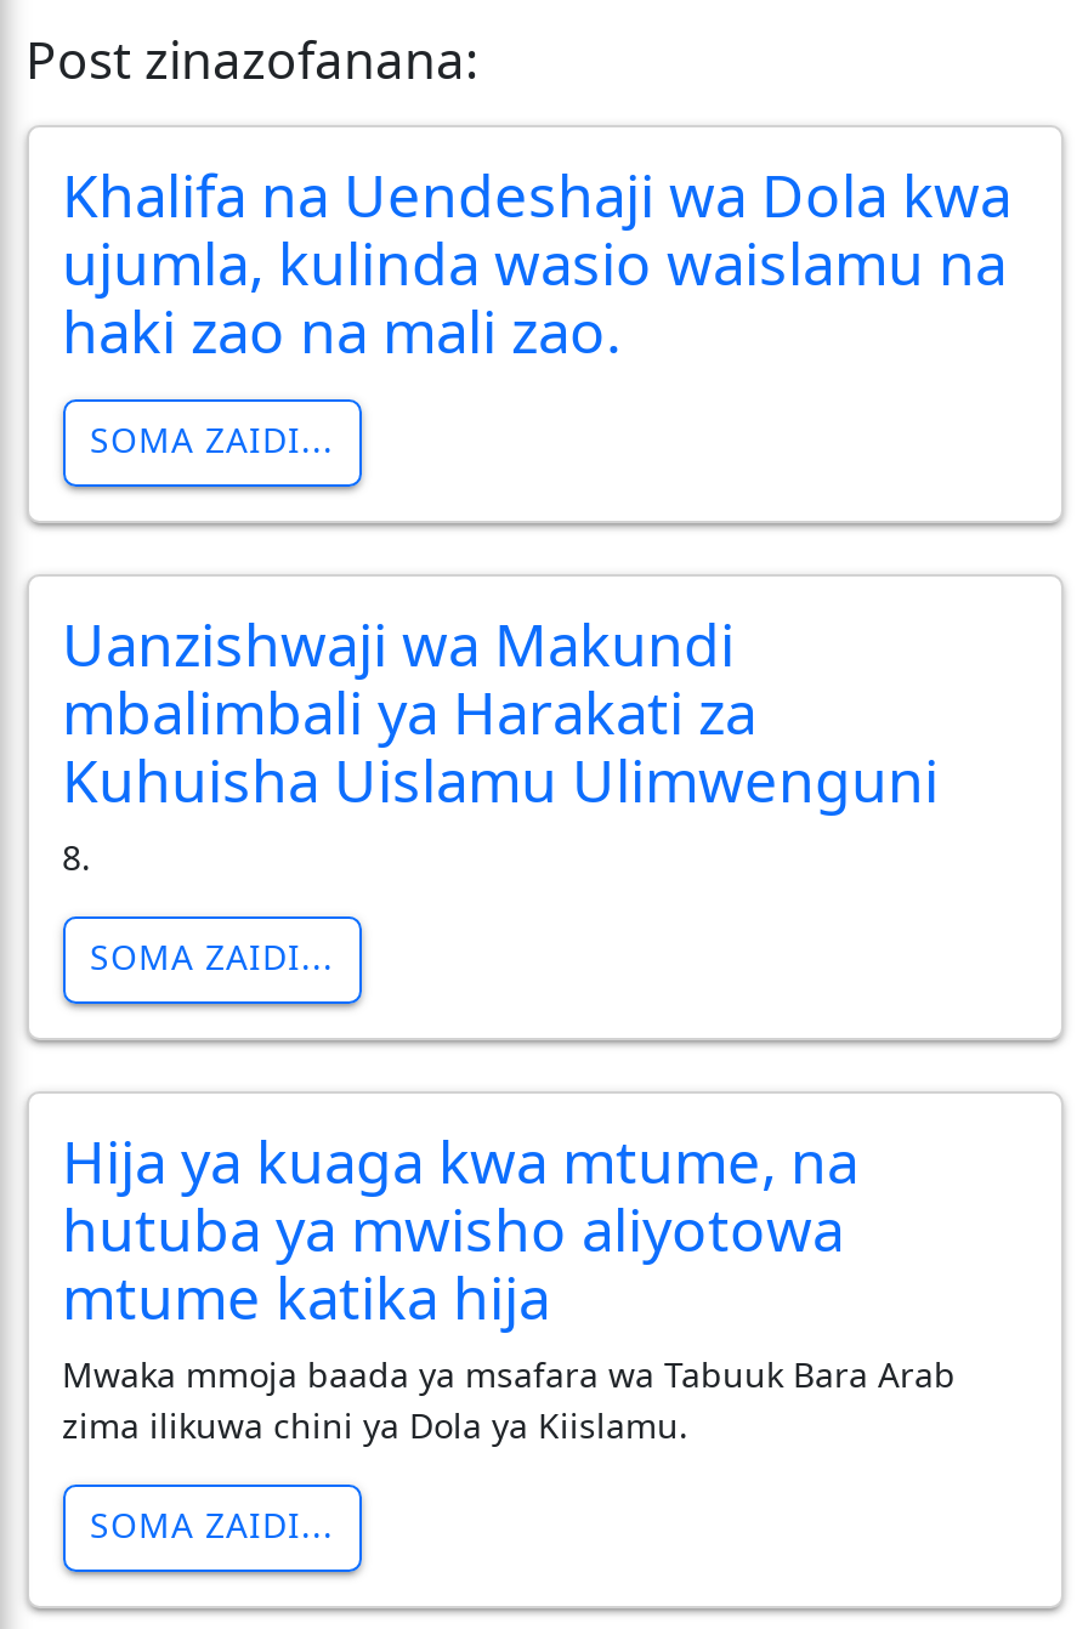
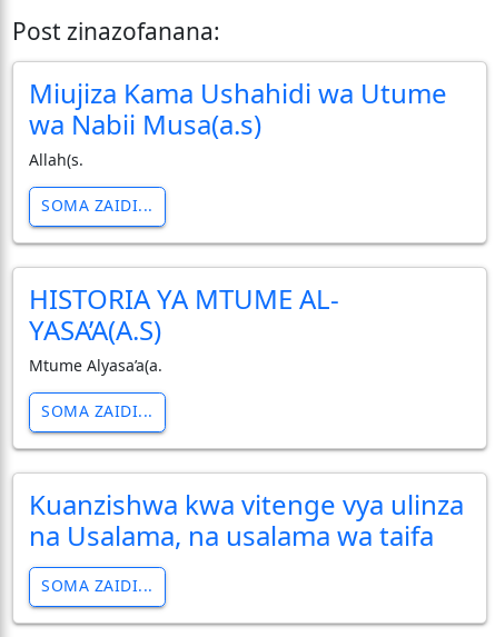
- Khalifa na Uendeshaji wa Dola kwa
- ujumla, kulinda wasio waislamu na
- haki zao na mali zao.
+ Miujiza Kama Ushahidi wa Utume
+ wa Nabii Musa(a.s)
+ Allah(s.

- Uanzishwaji wa Makundi
- mbalimbali ya Harakati za
- Kuhuisha Uislamu Ulimwenguni
- 8.
+ HISTORIA YA MTUME AL-
+ YASA’A(A.S)
+ Mtume Alyasa’a(a.

- Hija ya kuaga kwa mtume, na
- hutuba ya mwisho aliyotowa
- mtume katika hija
- Mwaka mmoja baada ya msafara wa Tabuuk Bara Arab
- zima ilikuwa chini ya Dola ya Kiislamu.
+ Kuanzishwa kwa vitenge vya ulinza
+ na Usalama, na usalama wa taifa
